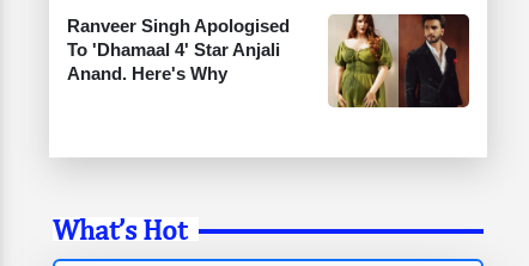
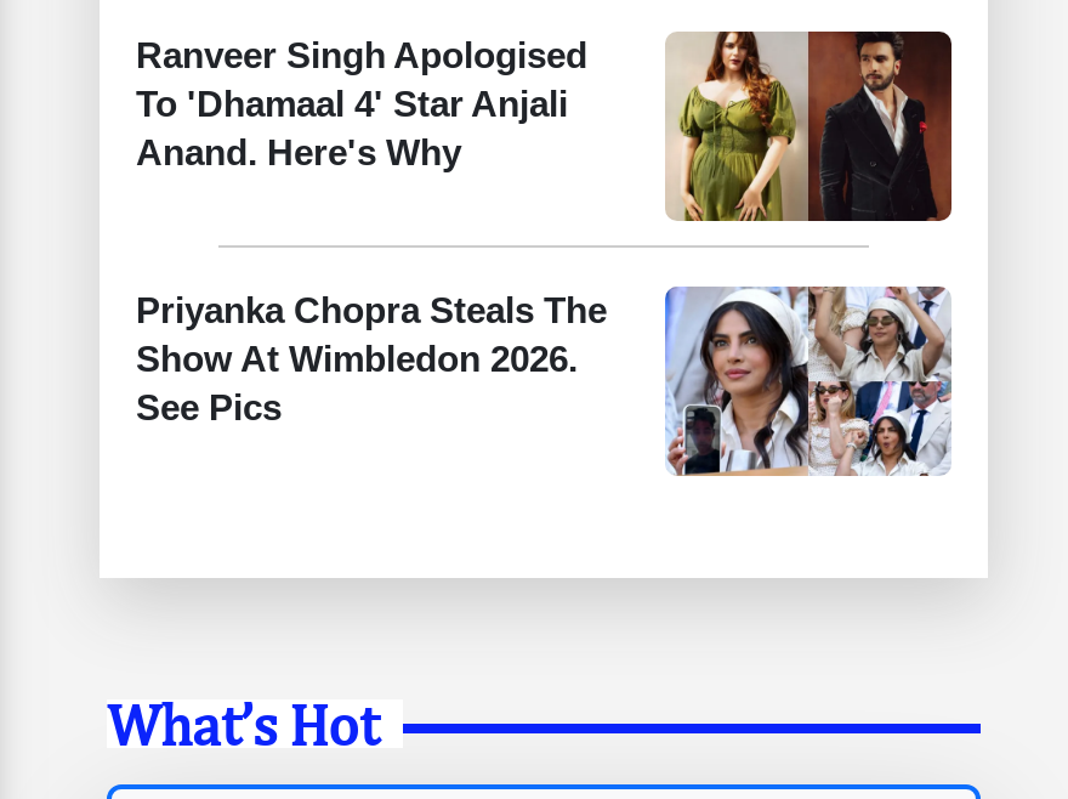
+ [image]
+ Priyanka Chopra Steals The
+ Show At Wimbledon 2026.
+ See Pics
